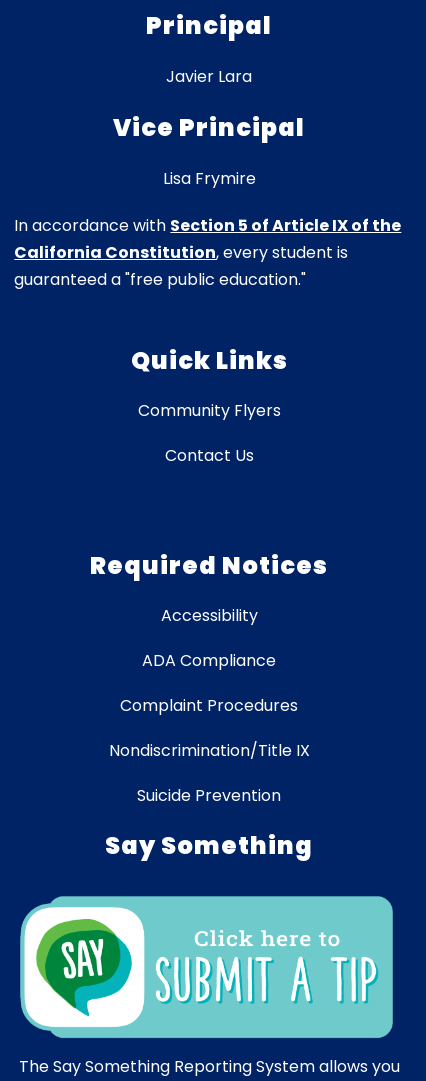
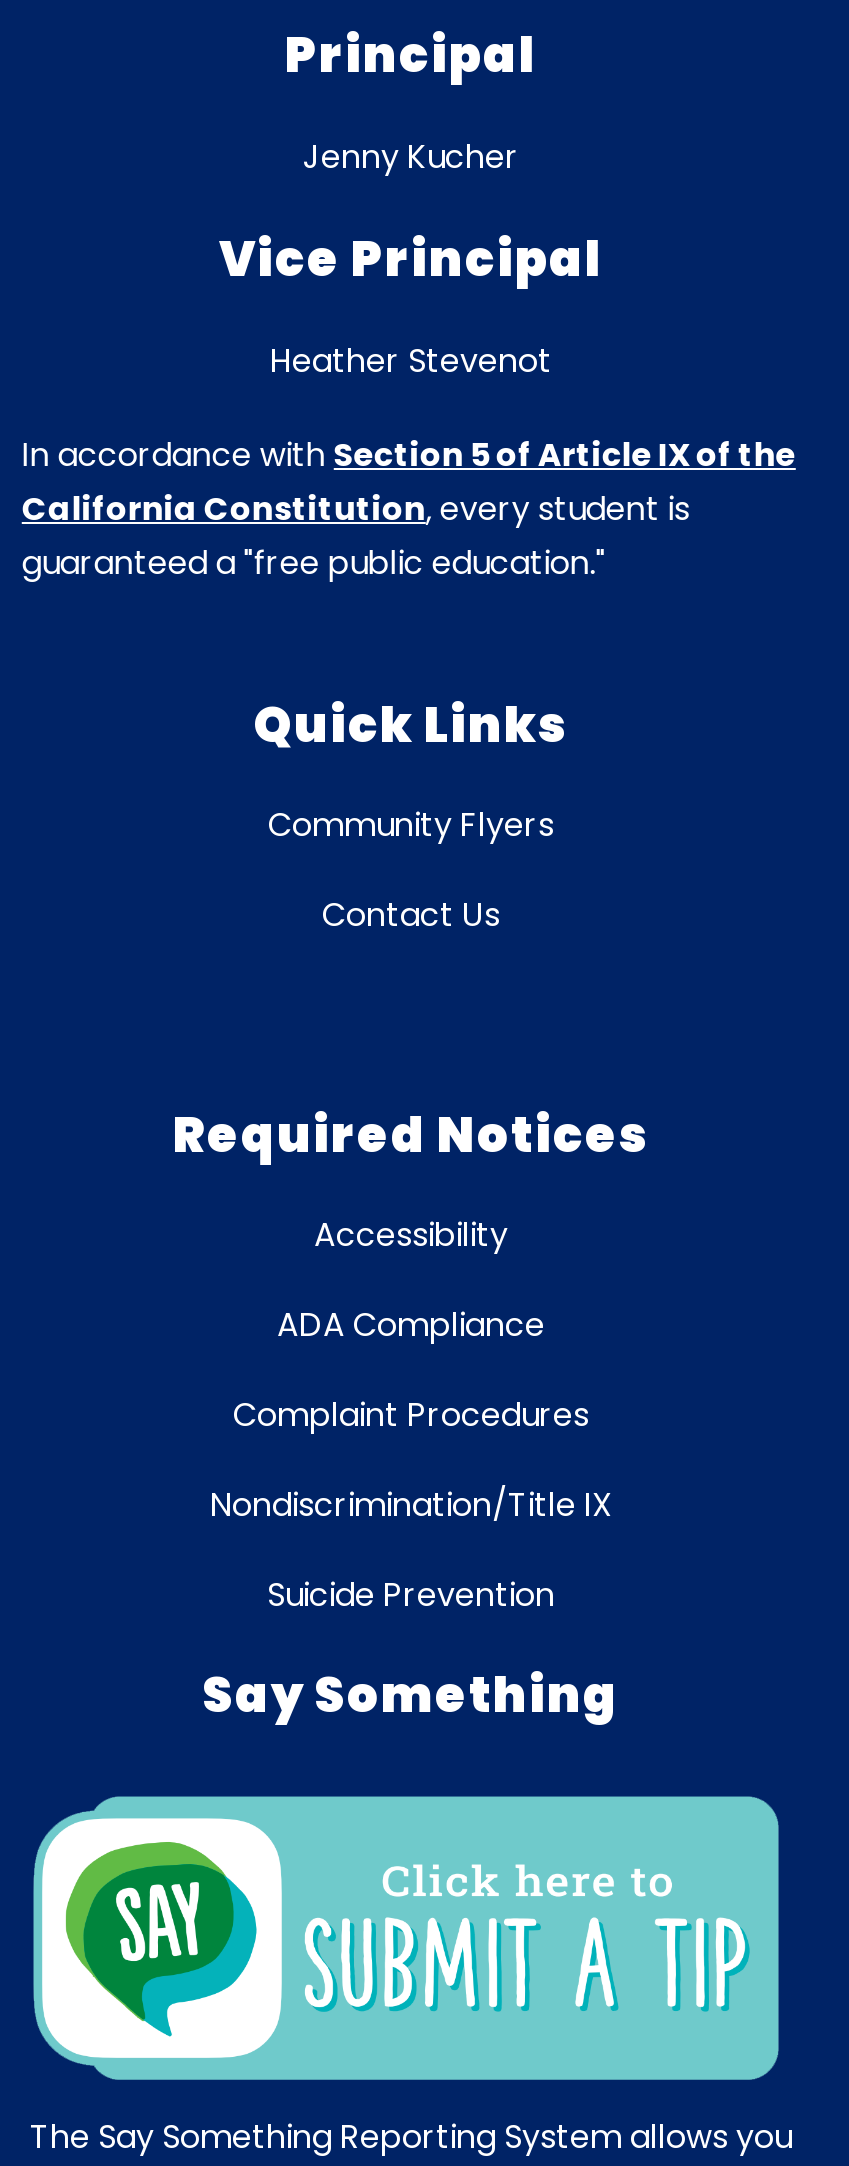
- Javier Lara
+ Jenny Kucher

- Lisa Frymire
+ Heather Stevenot
